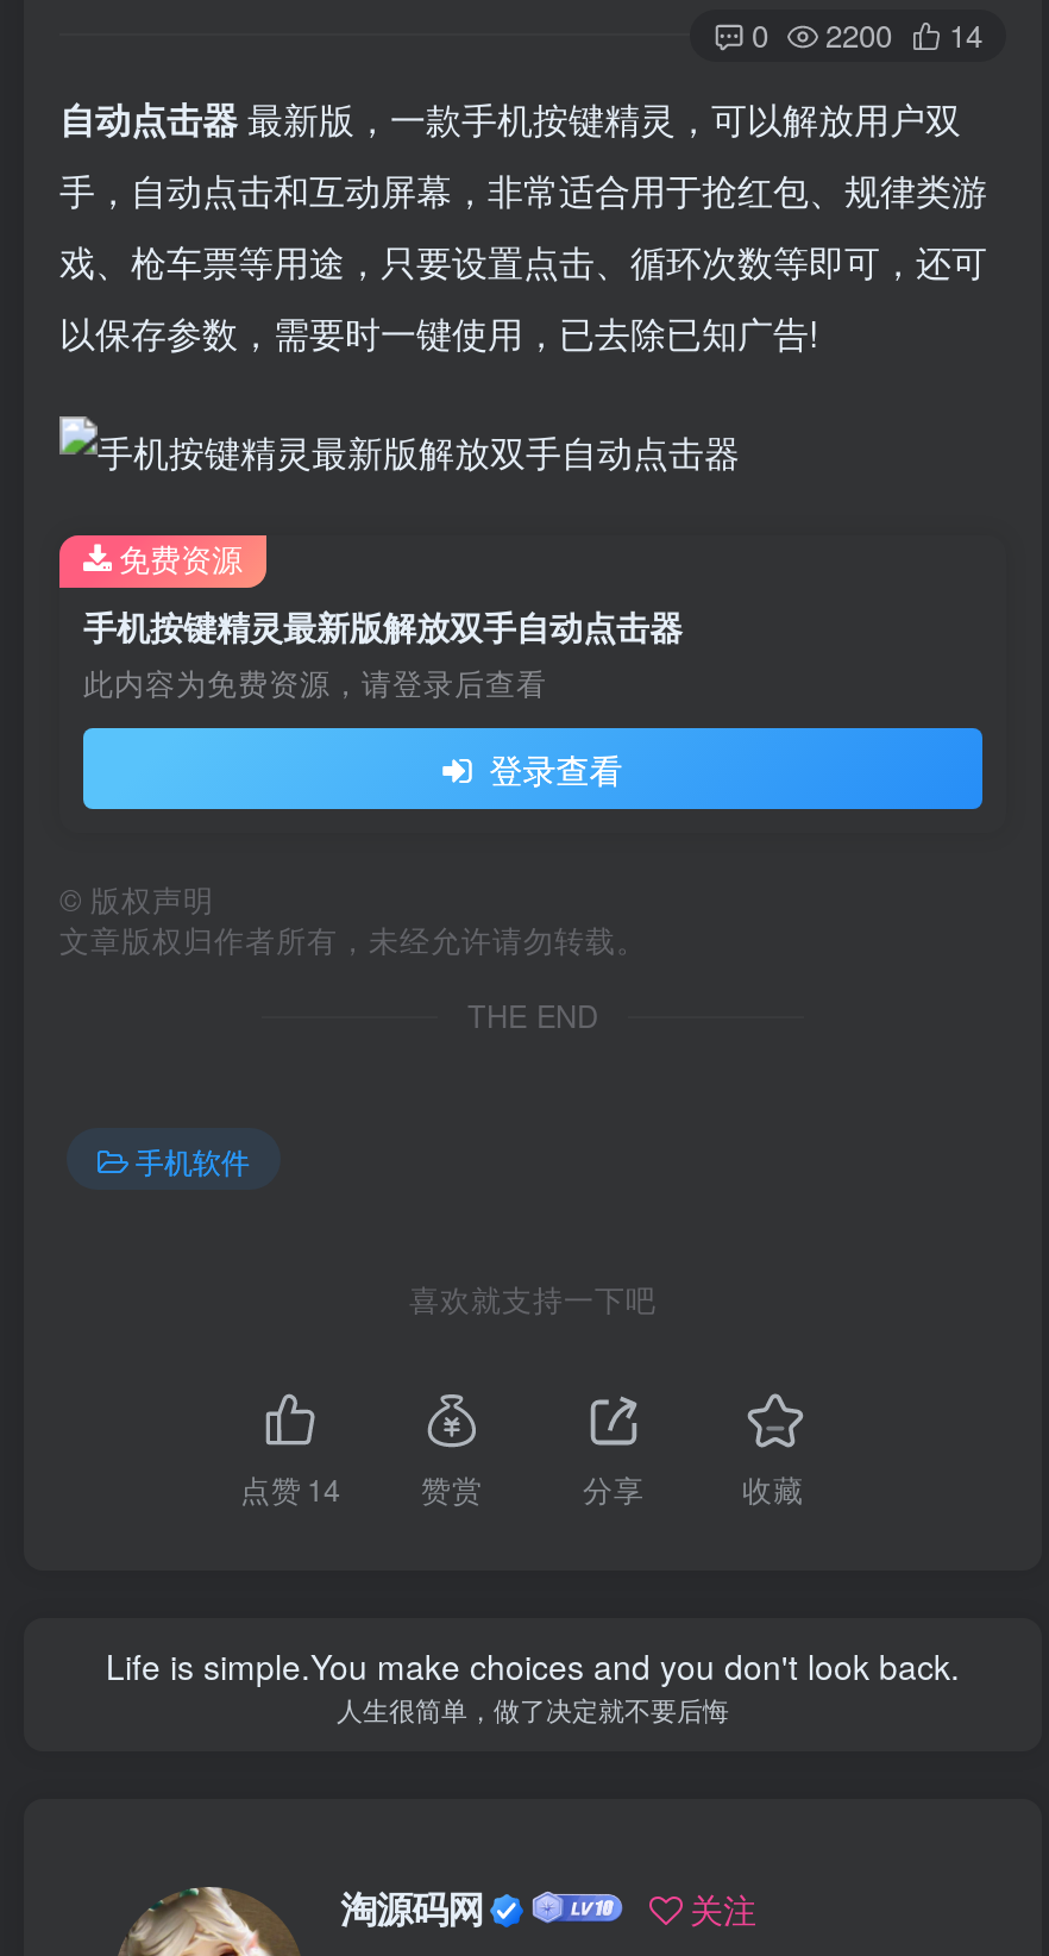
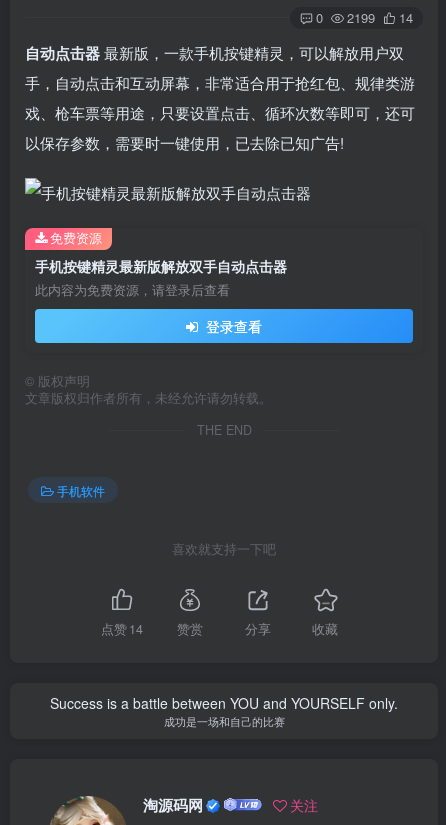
- 0 2200 14
+ 0 2199 14

- Life is simple.You make choices and you don't look back.
- 人生很简单，做了决定就不要后悔
+ Success is a battle between YOU and YOURSELF only.
+ 成功是一场和自己的比赛
